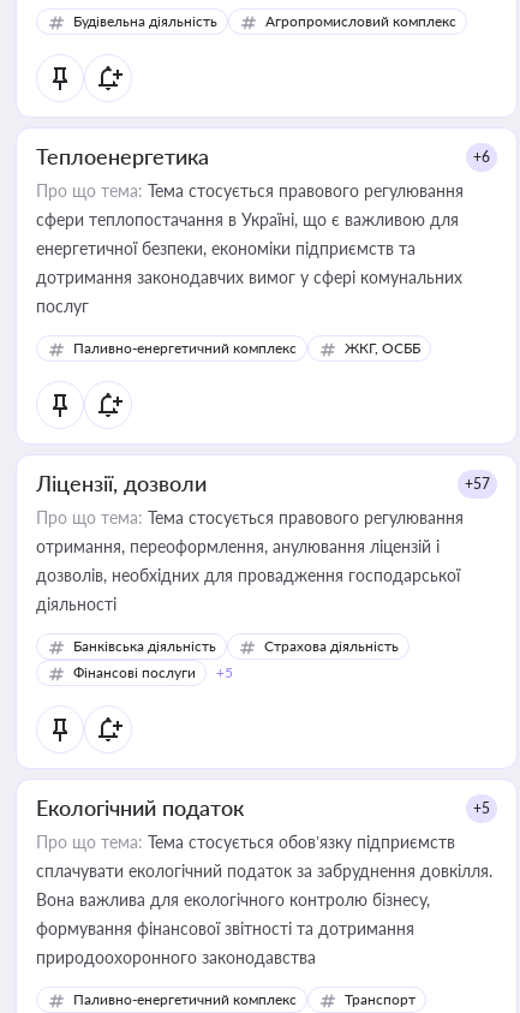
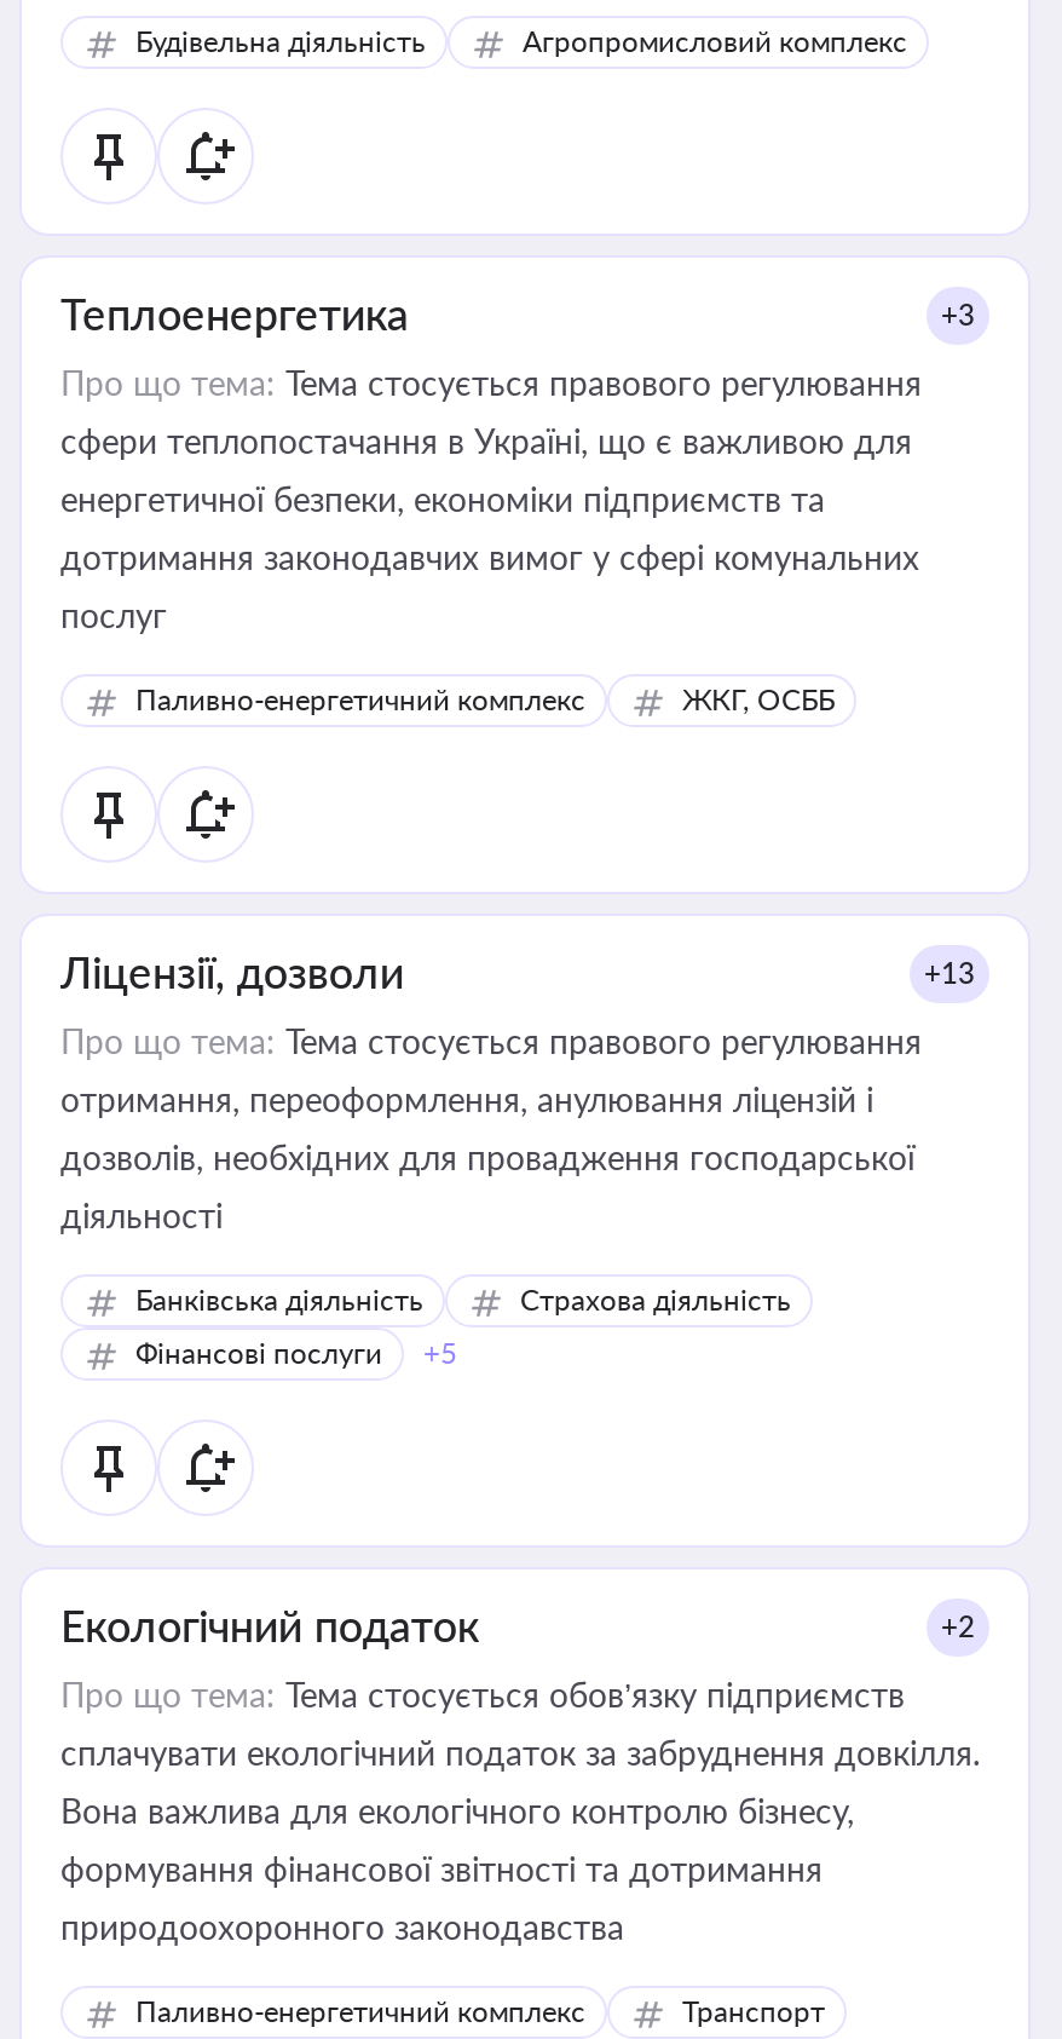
- +6
+ +3

- +57
+ +13

- +5
+ +2
